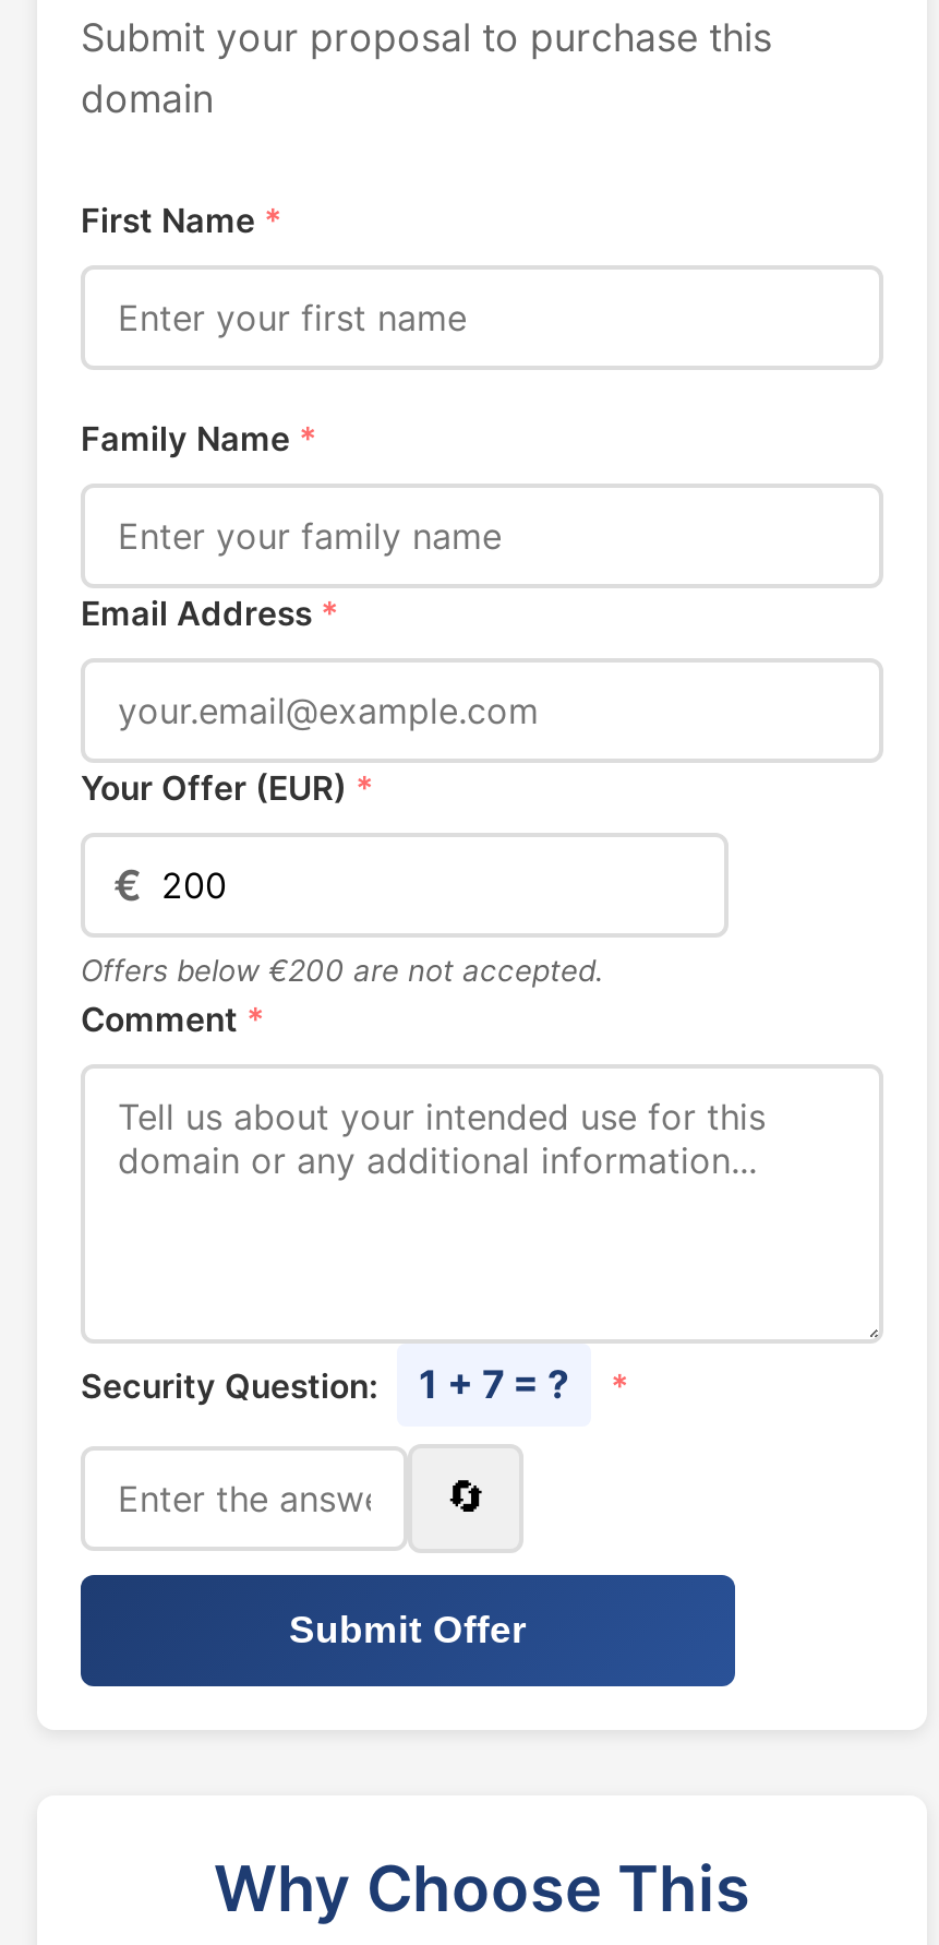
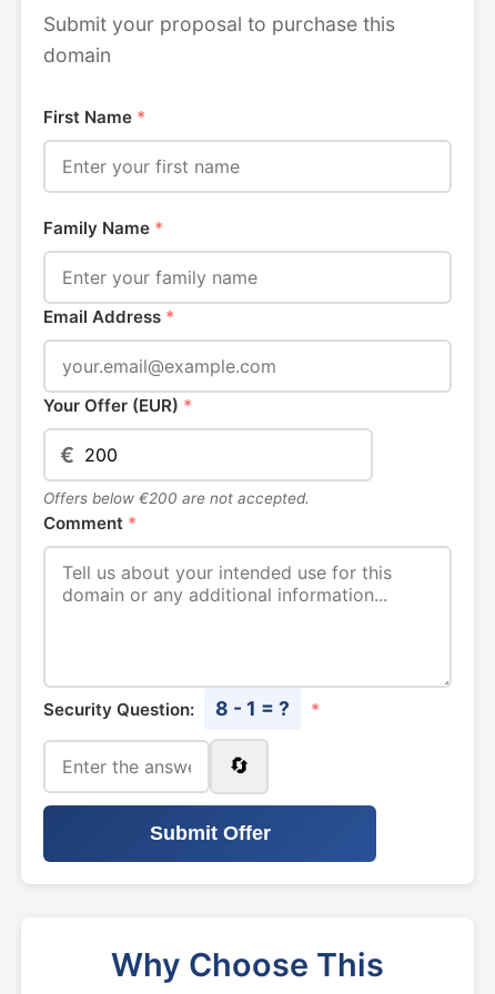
- 1 + 7 = ?
+ 8 - 1 = ?
